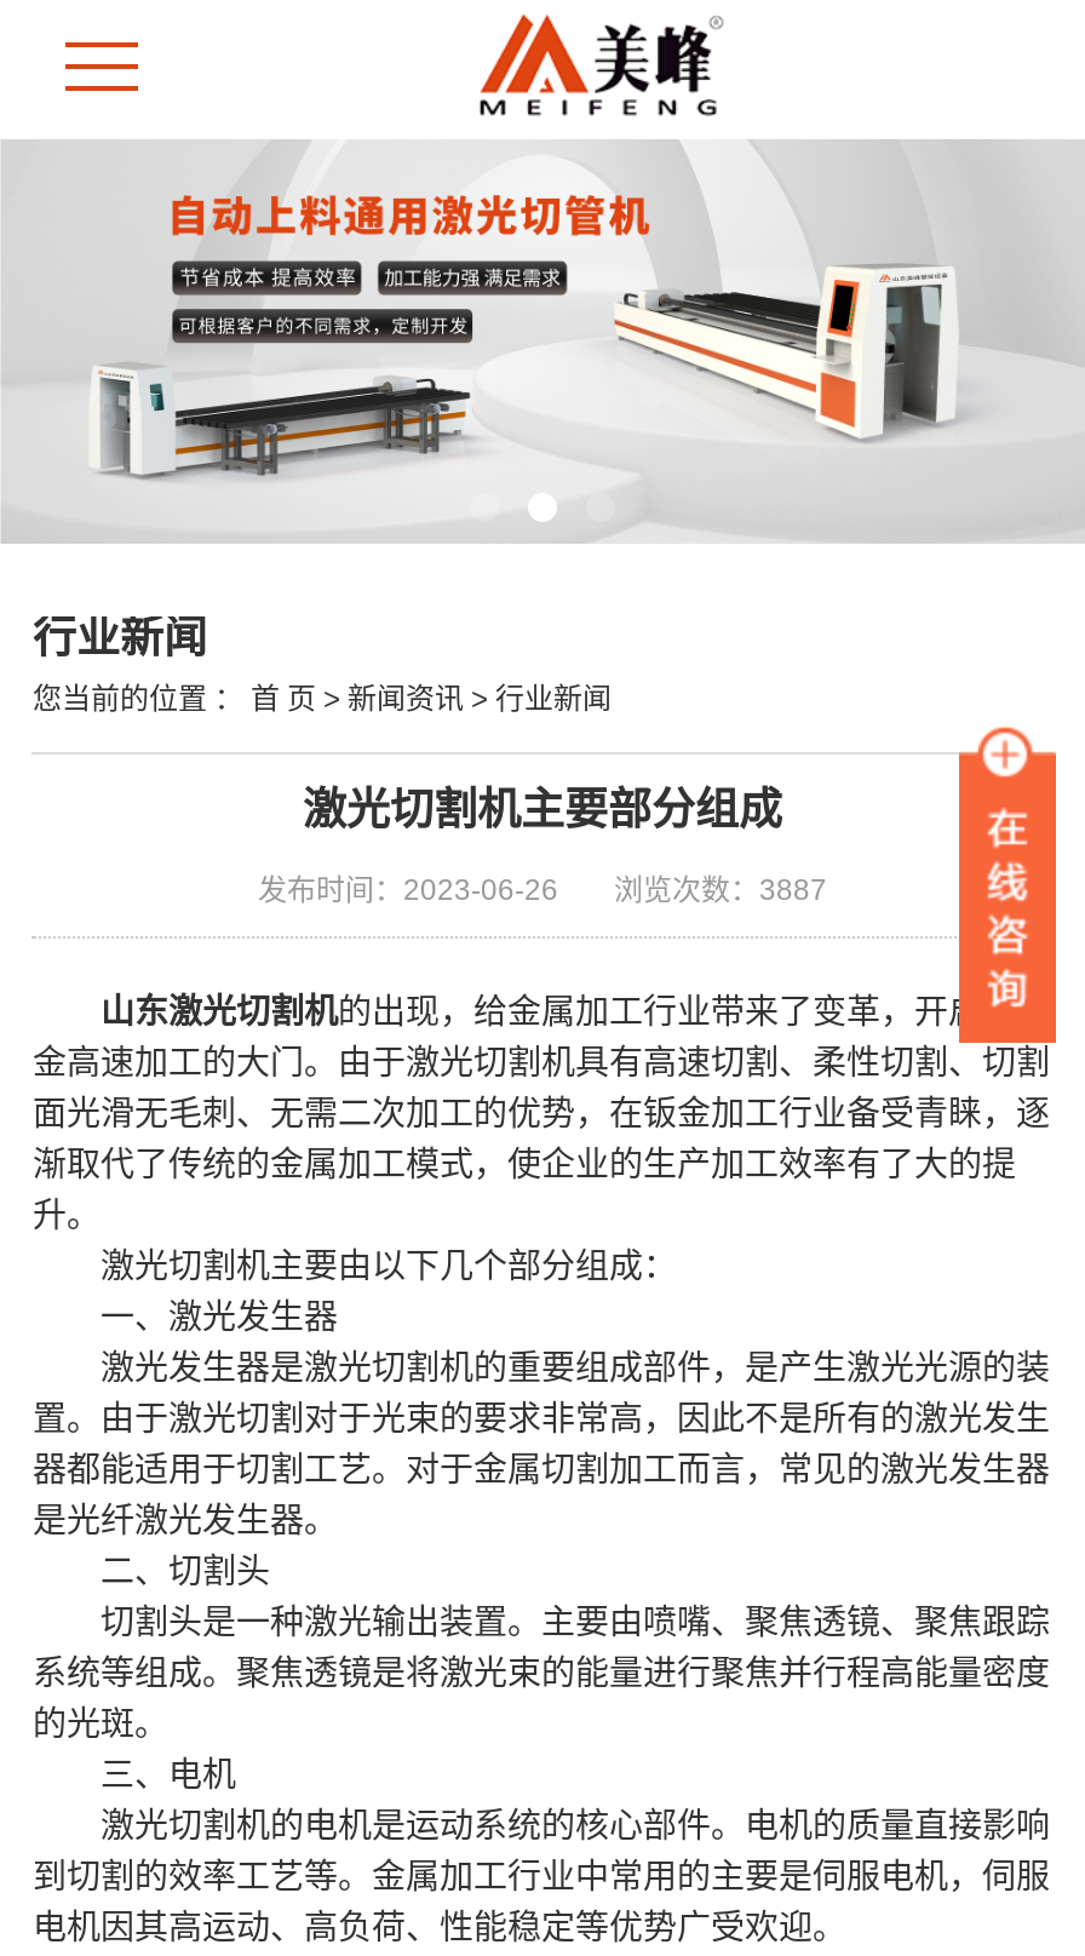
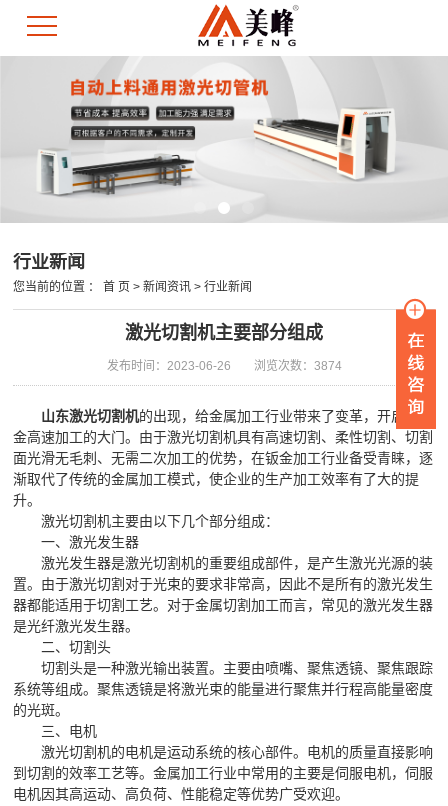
- 发布时间：2023-06-26 浏览次数：3887
+ 发布时间：2023-06-26 浏览次数：3874
